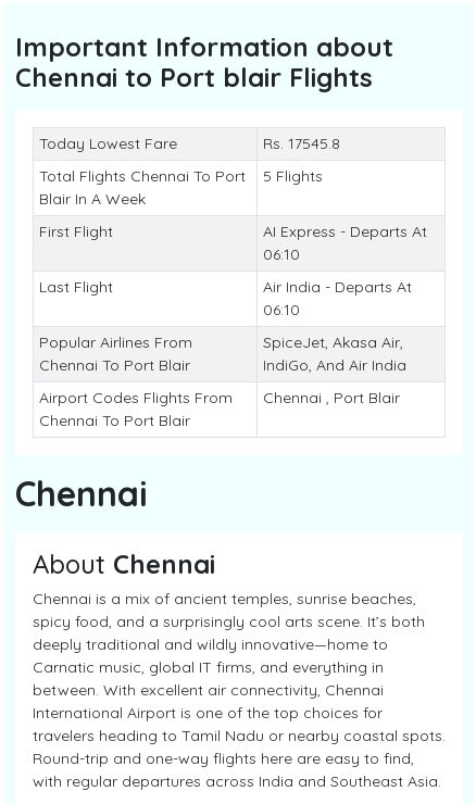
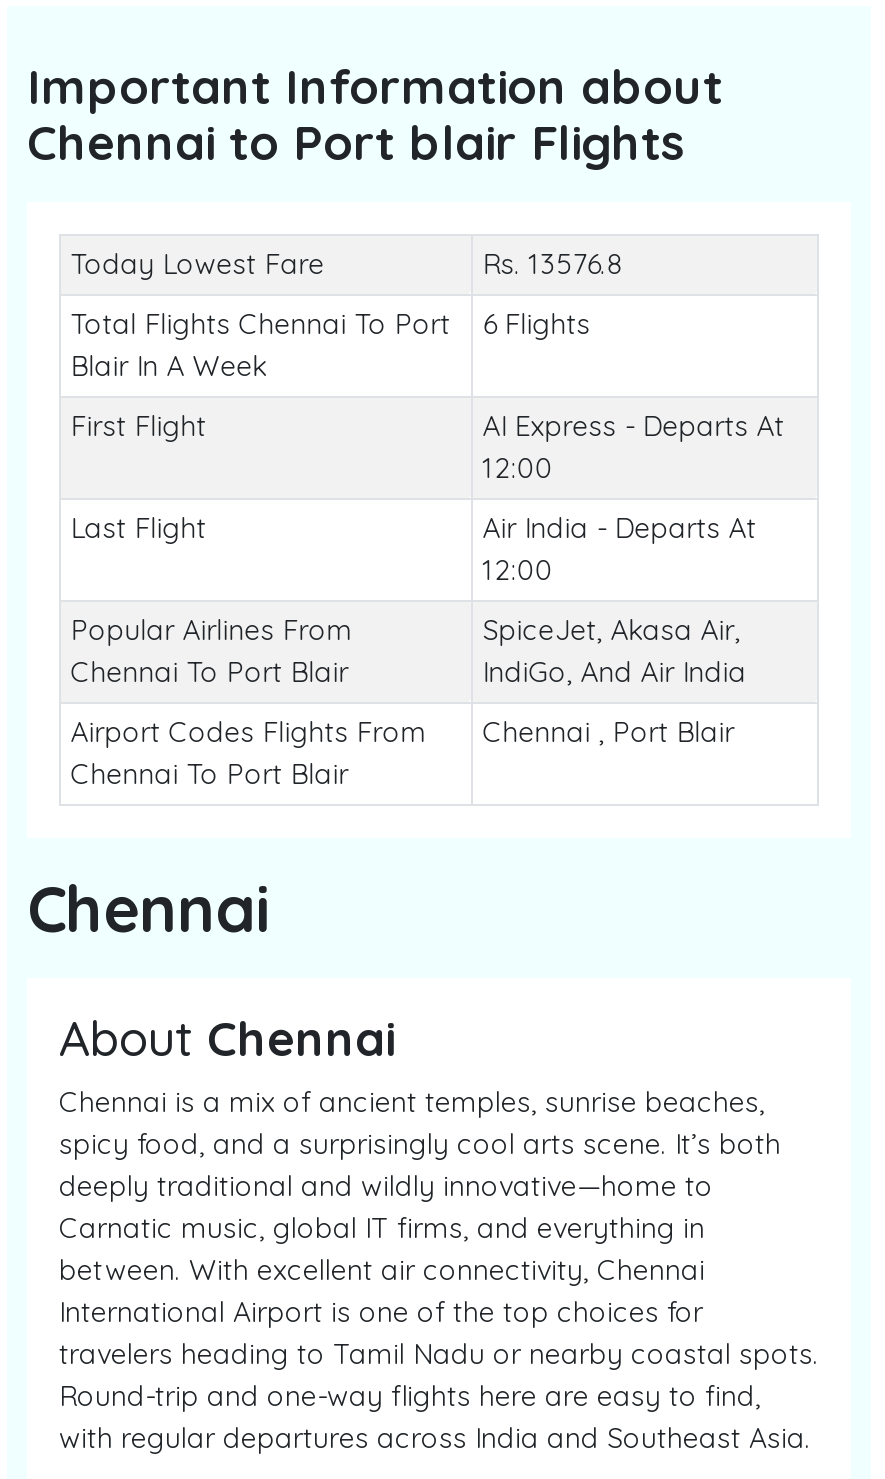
- Rs. 17545.8
+ Rs. 13576.8

- Total Flights Chennai To Port 5 Flights
+ Total Flights Chennai To Port 6 Flights

- 06:10
+ 12:00

- 06:10
+ 12:00
